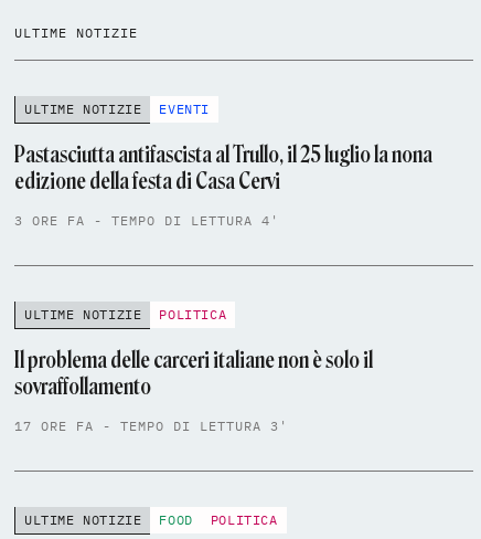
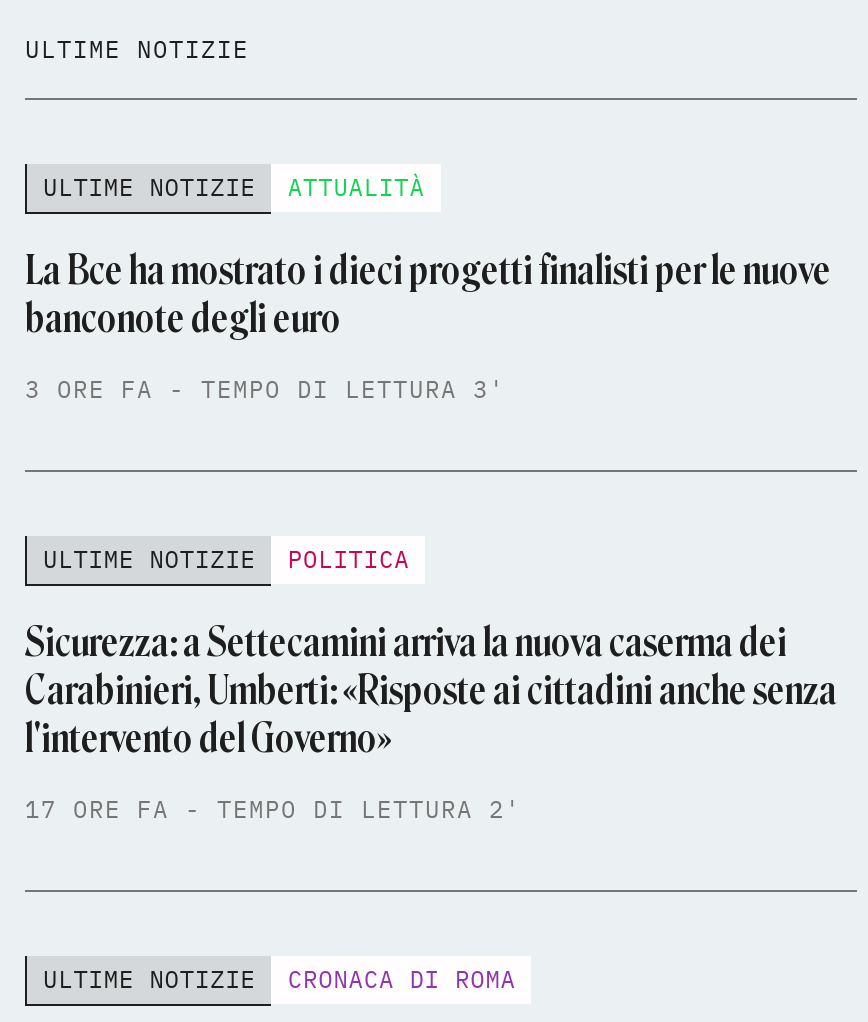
- EVENTI
+ ATTUALITÀ

- Pastasciutta antifascista al Trullo, il 25 luglio la nona
- edizione della festa di Casa Cervi
+ La Bce ha mostrato i dieci progetti finalisti per le nuove
+ banconote degli euro

- 3 ORE FA - TEMPO DI LETTURA 4'
+ 3 ORE FA - TEMPO DI LETTURA 3'

- Il problema delle carceri italiane non è solo il
- sovraffollamento
+ Sicurezza: a Settecamini arriva la nuova caserma dei
+ Carabinieri, Umberti: «Risposte ai cittadini anche senza
+ l'intervento del Governo»

- 17 ORE FA - TEMPO DI LETTURA 3'
+ 17 ORE FA - TEMPO DI LETTURA 2'

- FOOD
- POLITICA
+ CRONACA DI ROMA
